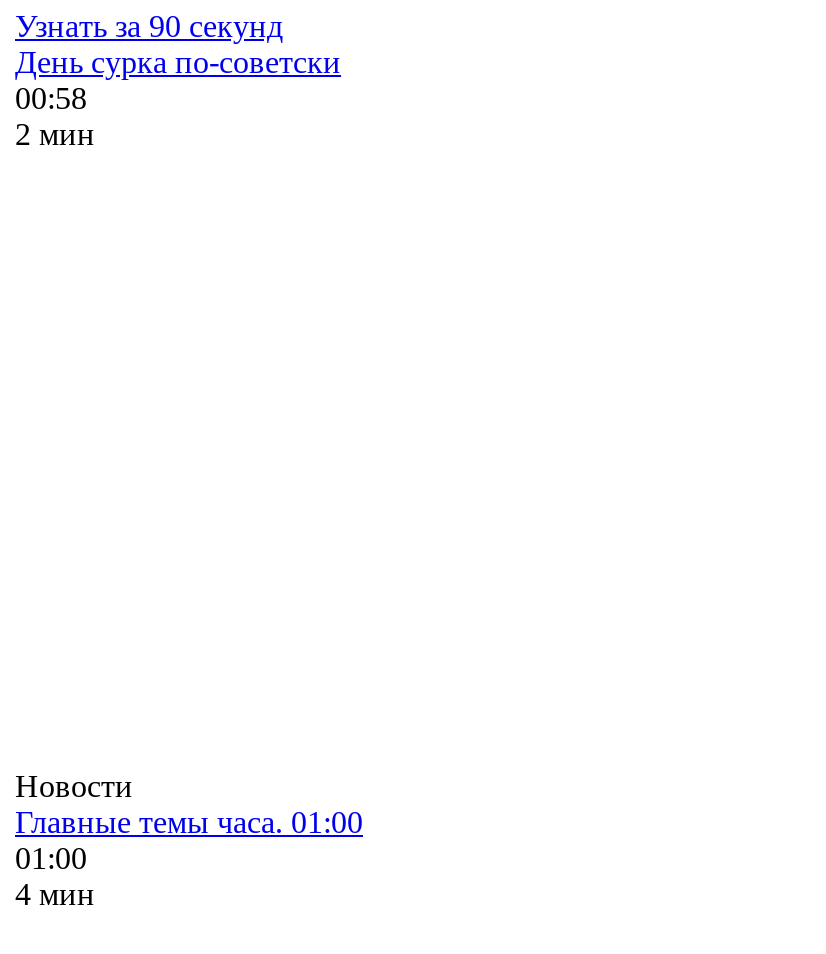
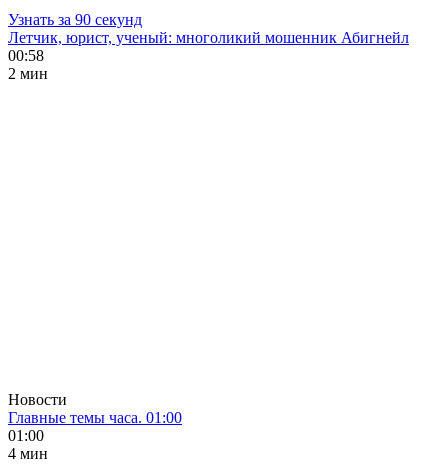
- День сурка по-советски
+ Летчик, юрист, ученый: многоликий мошенник Абигнейл
